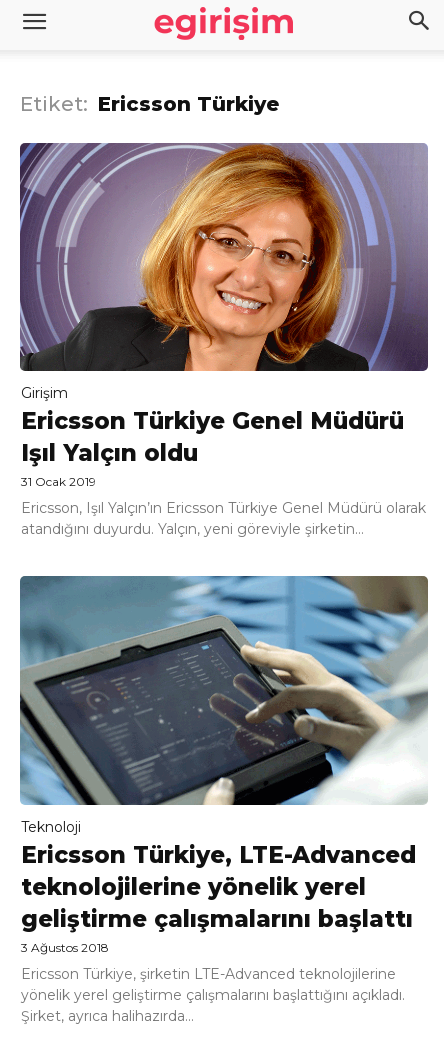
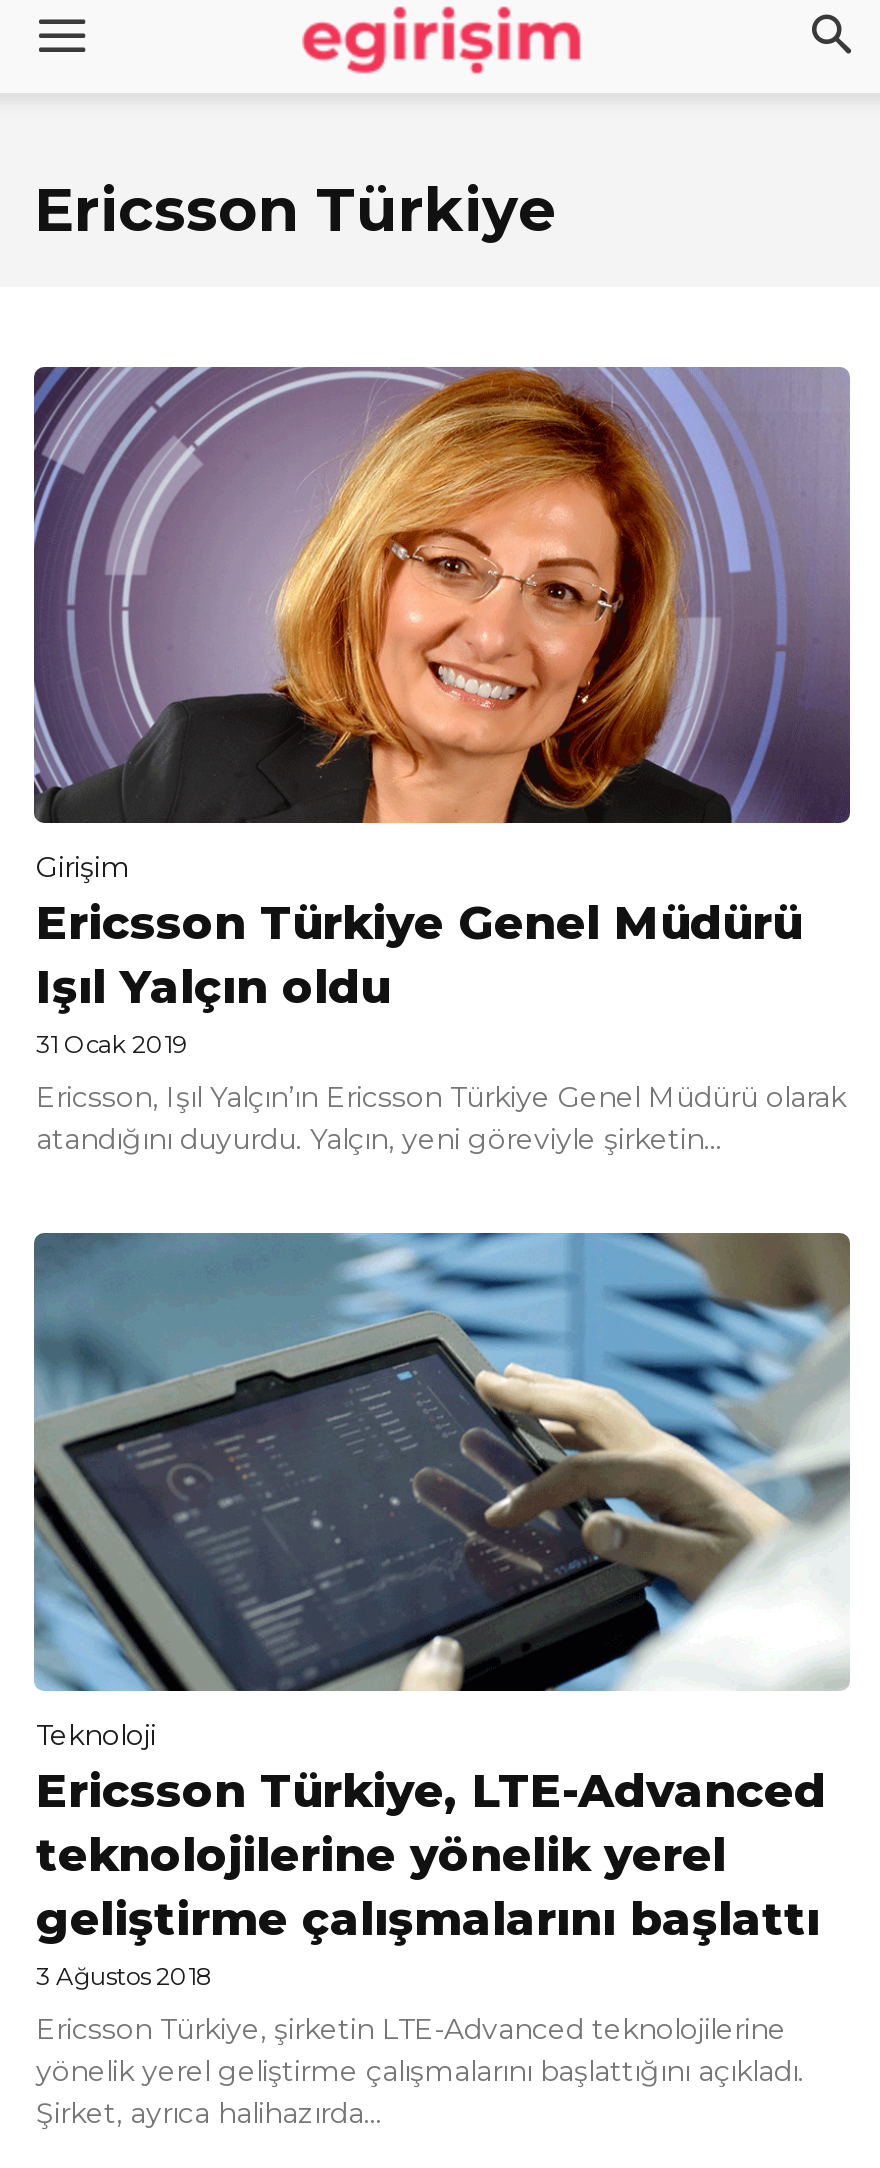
- Etiket: Ericsson Türkiye
+ Ericsson Türkiye
